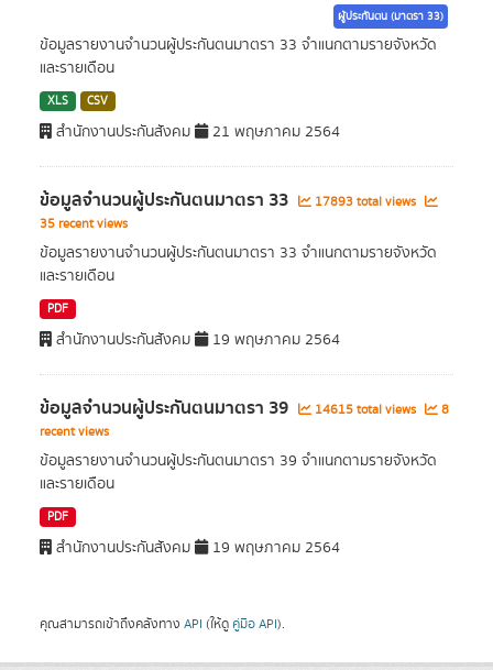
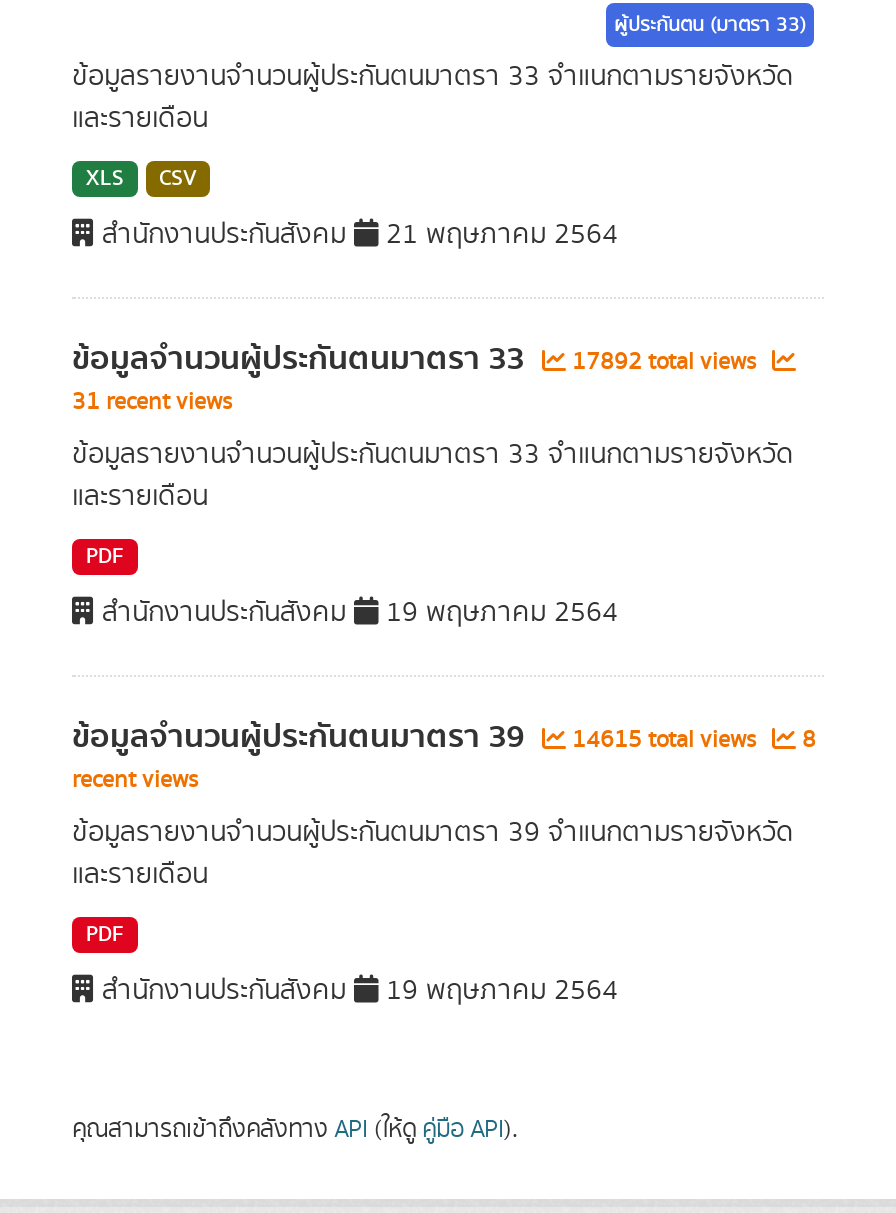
- ข้อมูลจำนวนผู้ประกันตนมาตรา 33 17893 total views
+ ข้อมูลจำนวนผู้ประกันตนมาตรา 33 17892 total views

- 35 recent views
+ 31 recent views
